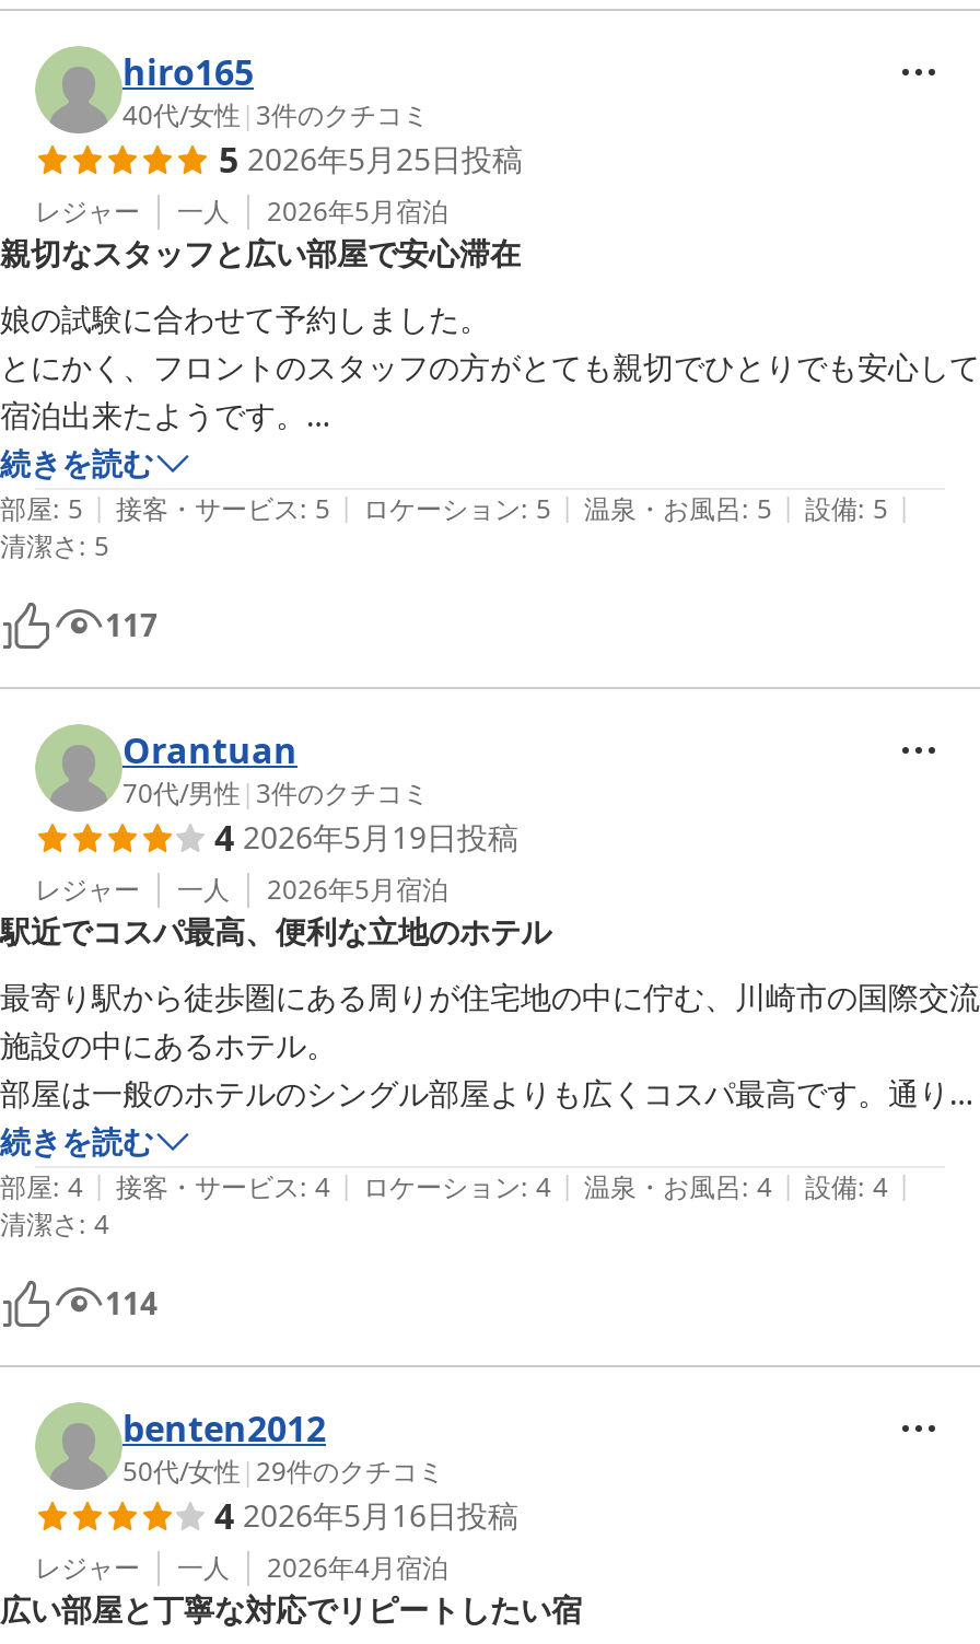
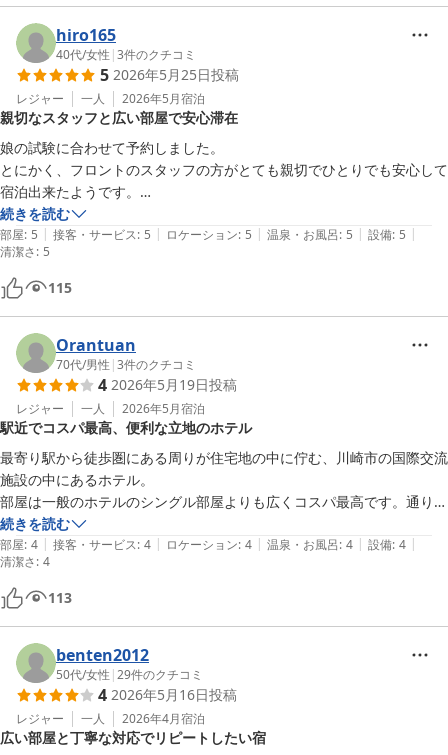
- 117
+ 115

- 114
+ 113
